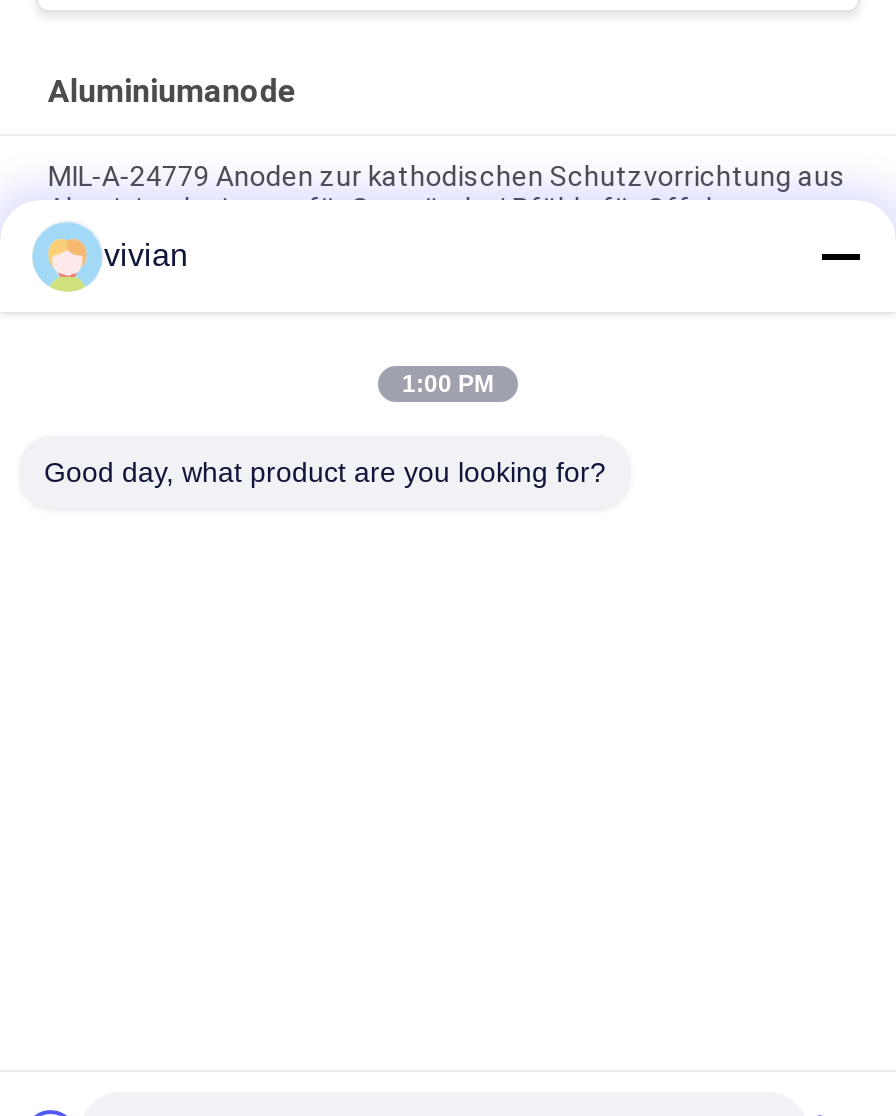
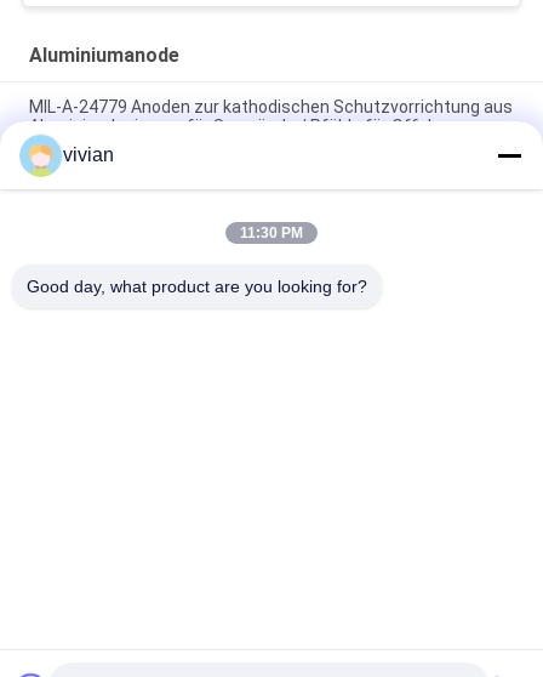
- 1:00 PM
+ 11:30 PM
